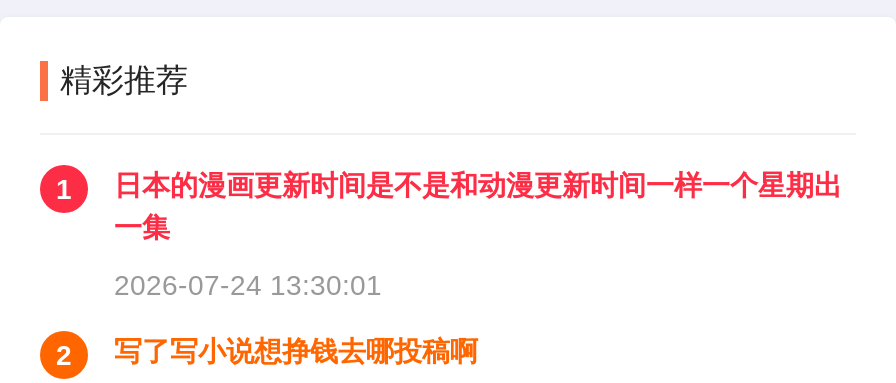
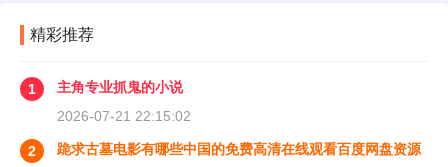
- 日本的漫画更新时间是不是和动漫更新时间一样一个星期出
- 一集
+ 主角专业抓鬼的小说

- 2026-07-24 13:30:01
+ 2026-07-21 22:15:02

- 写了写小说想挣钱去哪投稿啊
+ 跪求古墓电影有哪些中国的免费高清在线观看百度网盘资源
